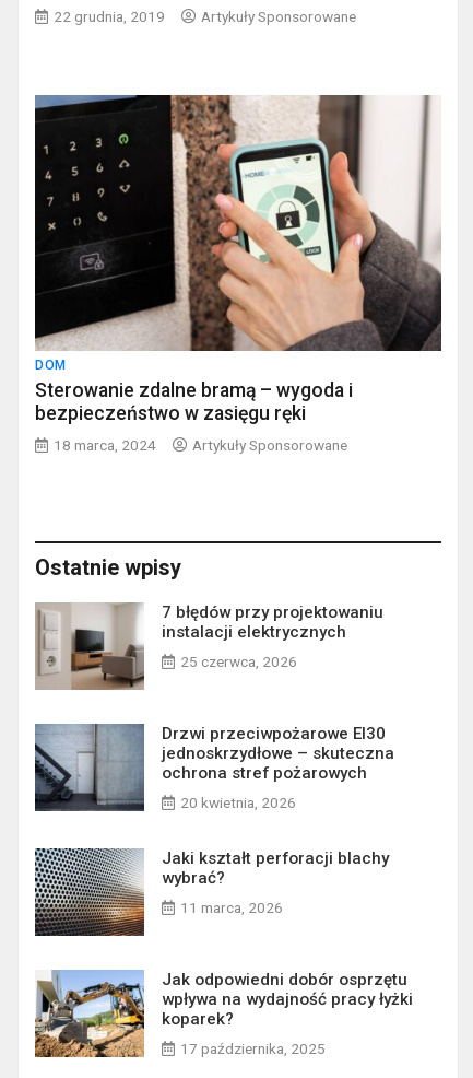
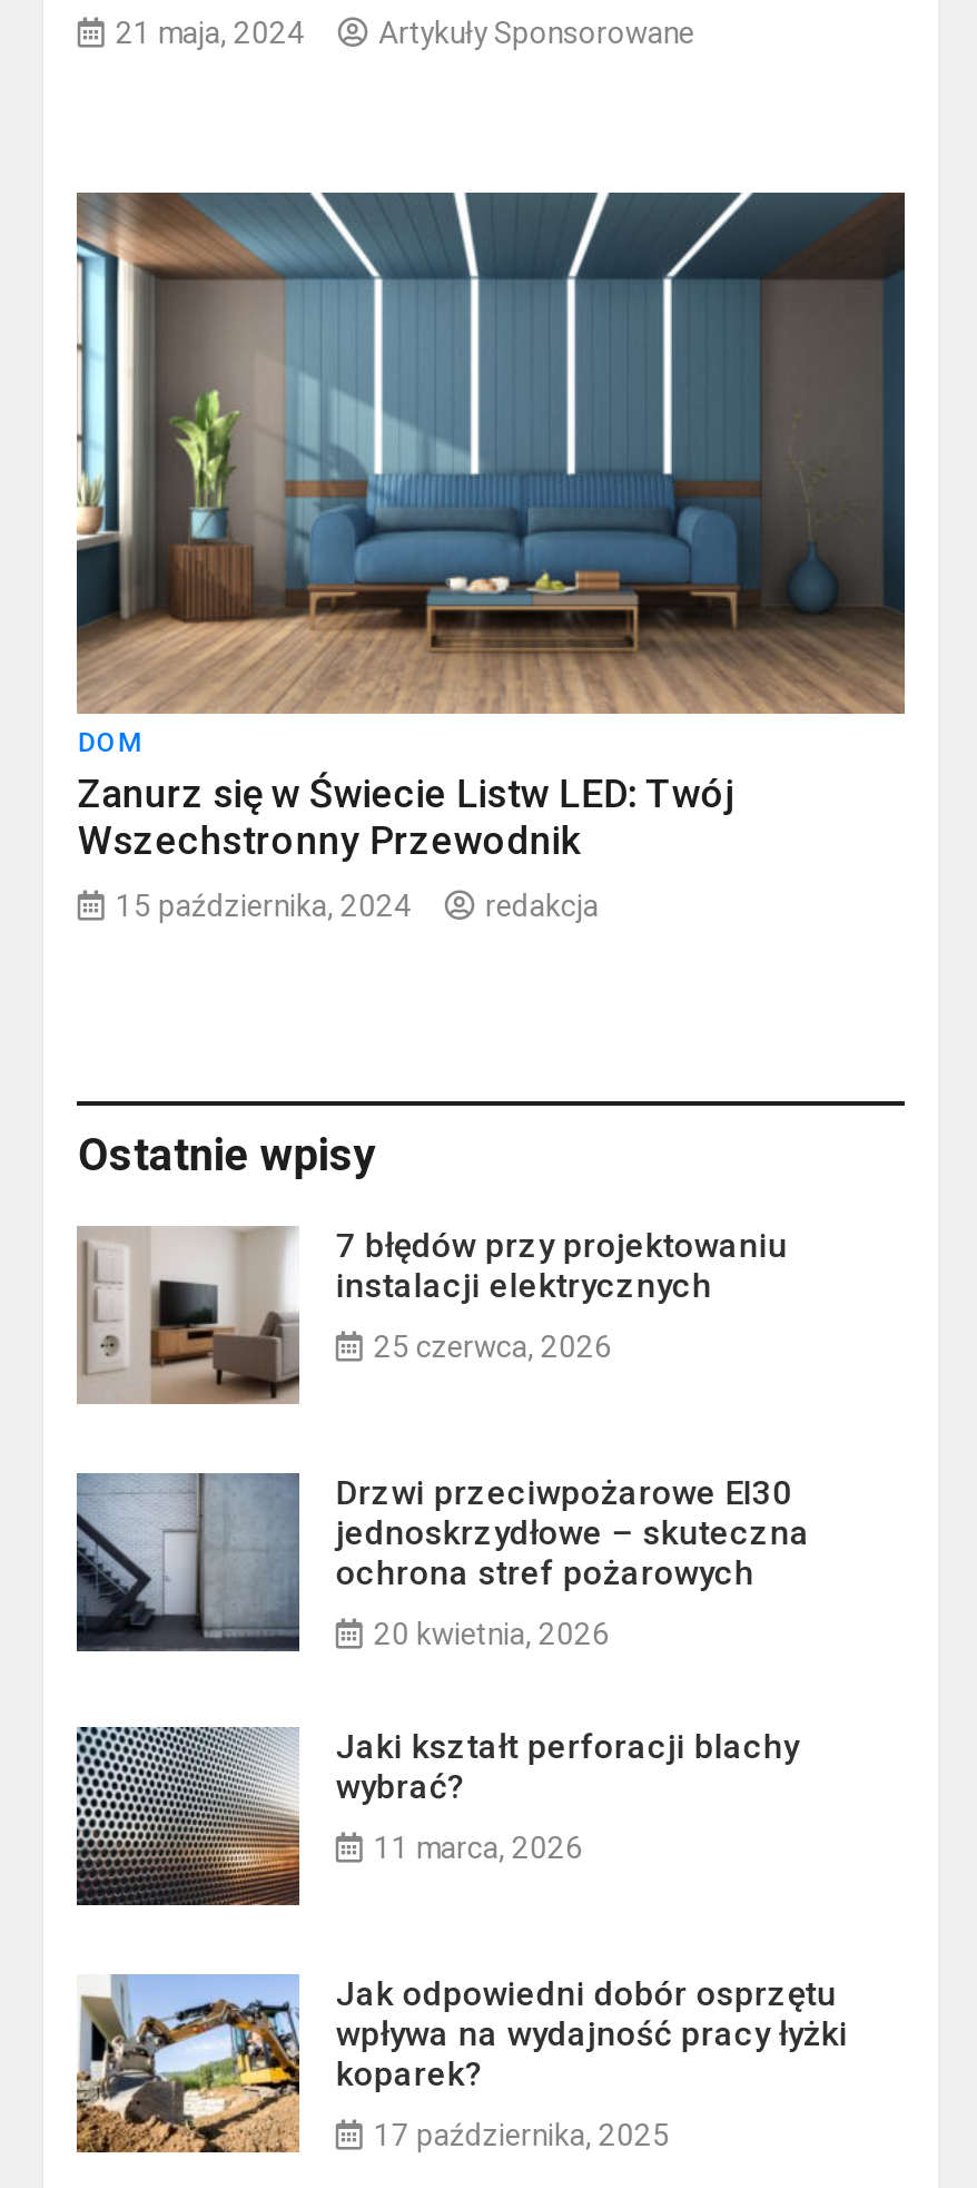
- 22 grudnia, 2019
+ 21 maja, 2024

- [image]
- Sterowanie zdalne bramą – wygoda i
- bezpieczeństwo w zasięgu ręki
+ [image]
+ Zanurz się w Świecie Listw LED: Twój
+ Wszechstronny Przewodnik

- 18 marca, 2024
- Artykuły Sponsorowane
+ 15 października, 2024
+ redakcja
